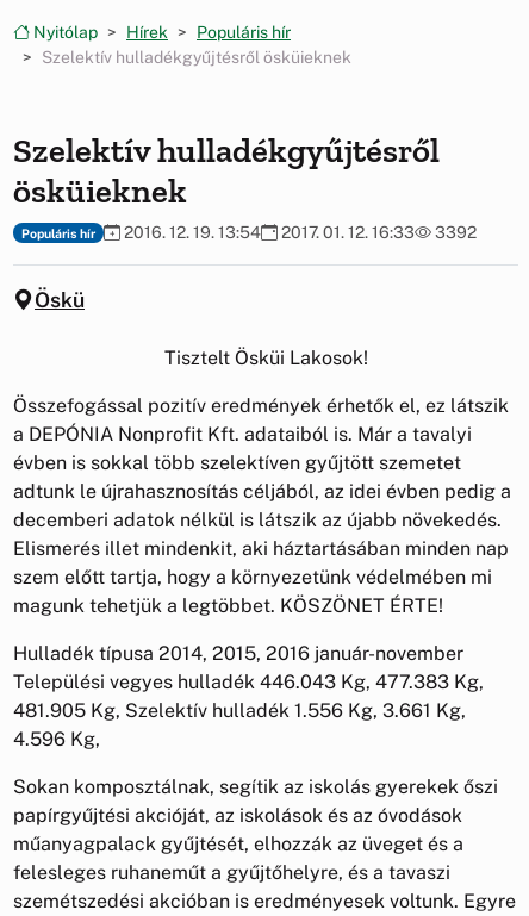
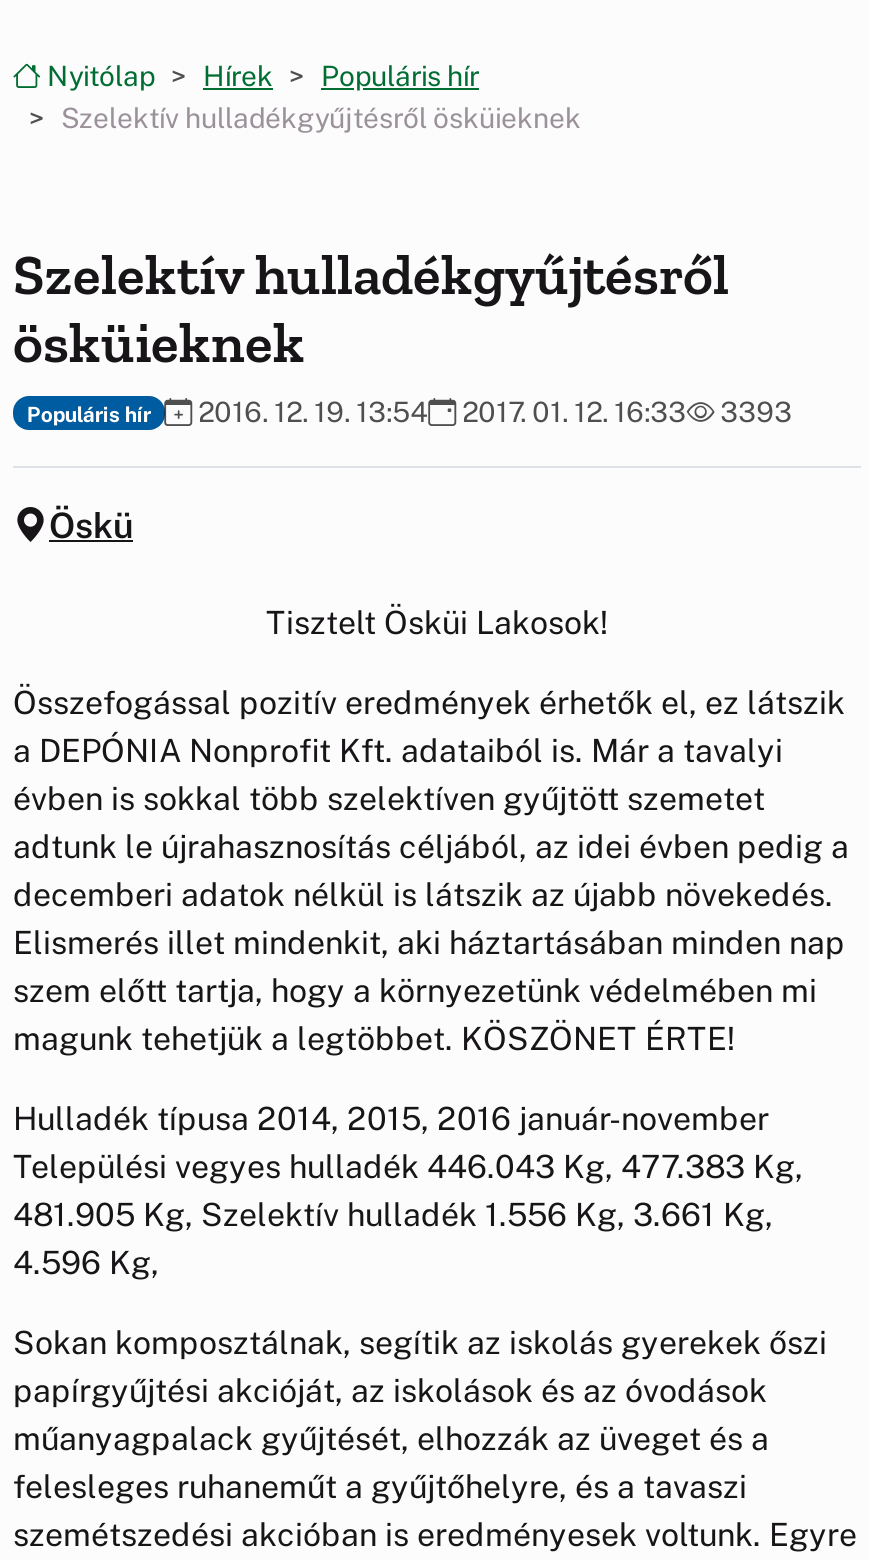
- Populáris hír 2016. 12. 19. 13:54 2017. 01. 12. 16:33 3392
+ Populáris hír 2016. 12. 19. 13:54 2017. 01. 12. 16:33 3393
